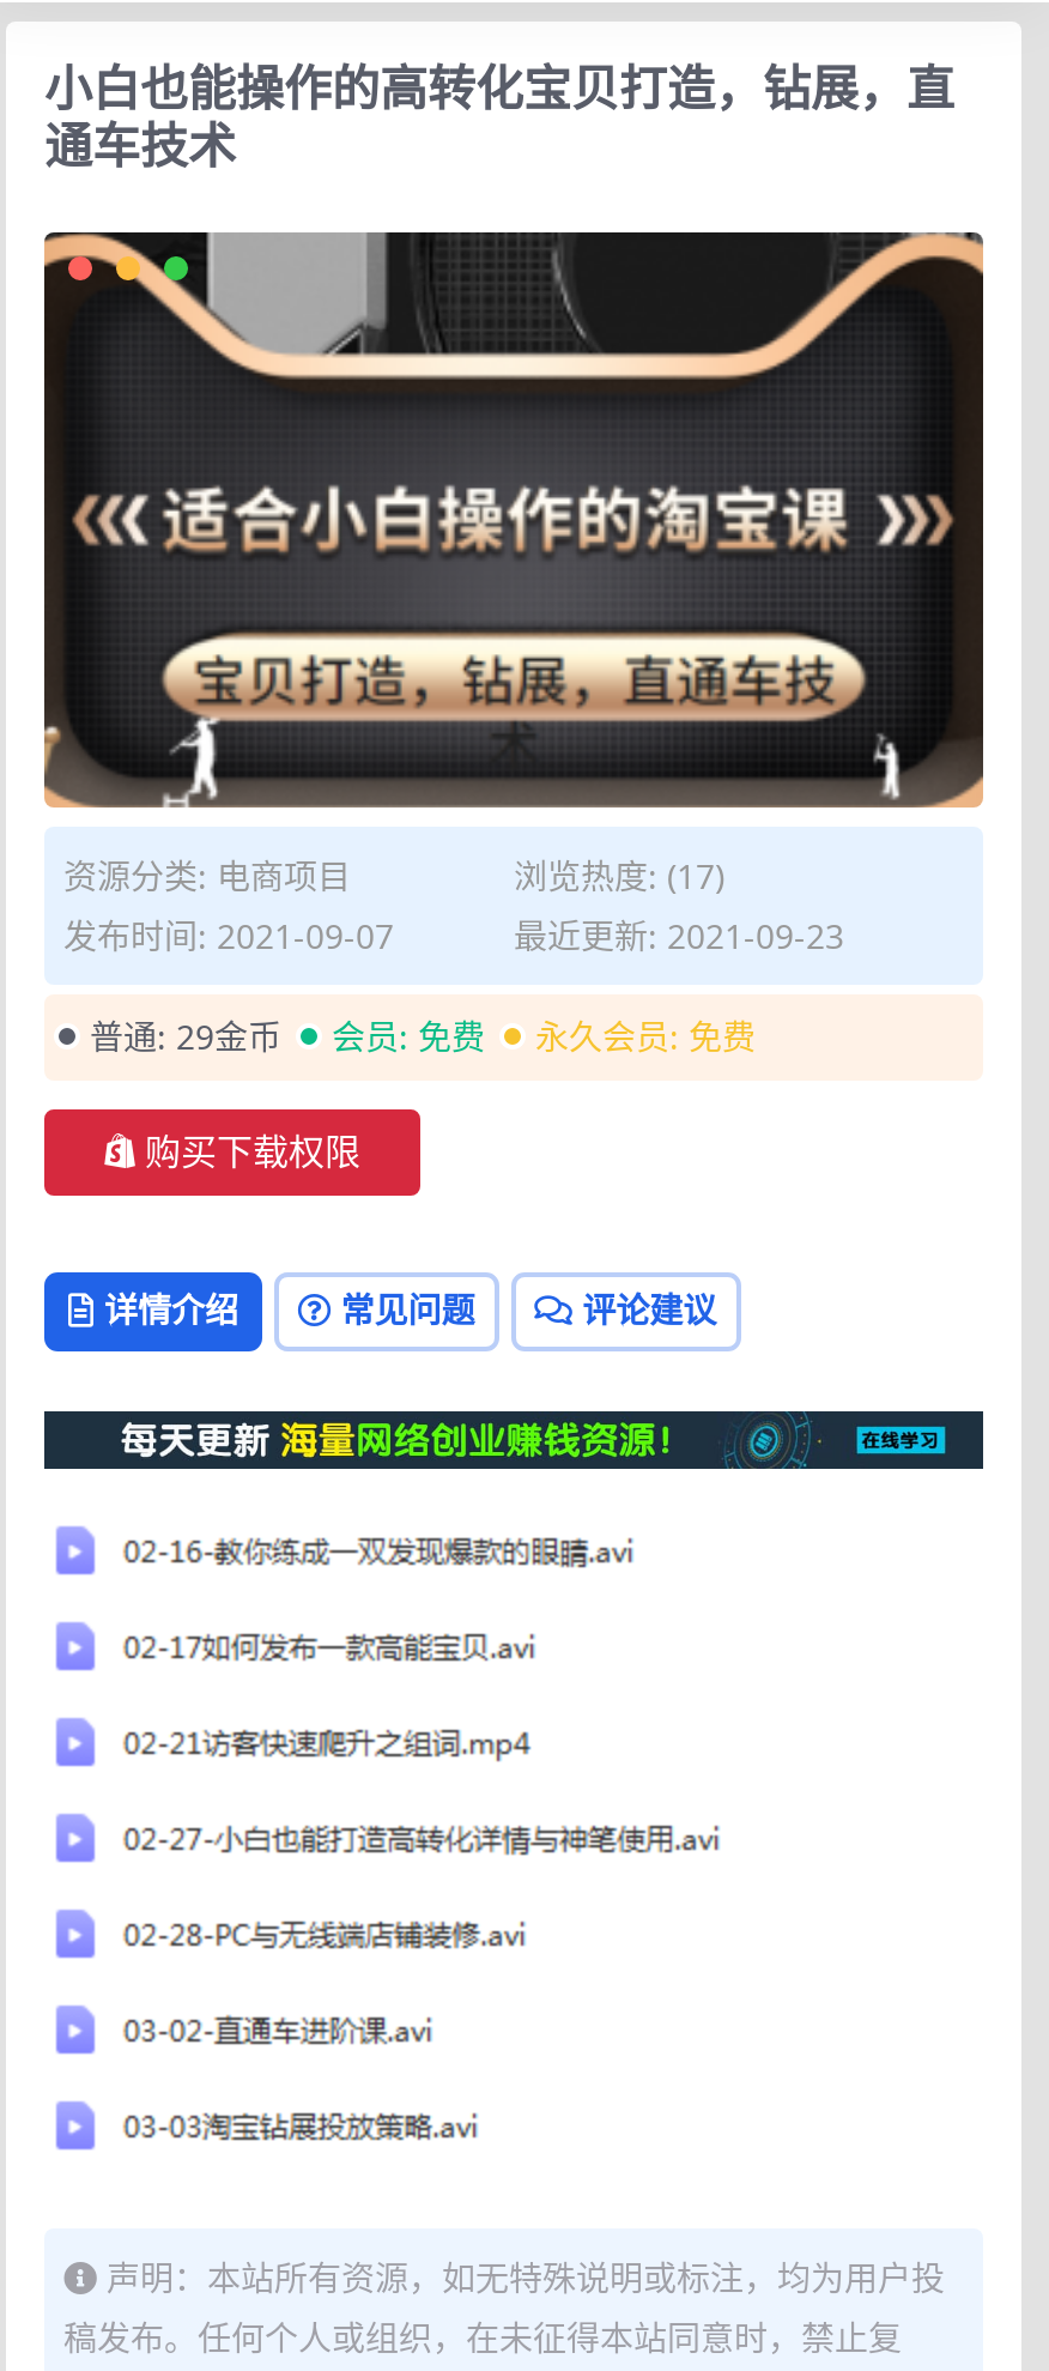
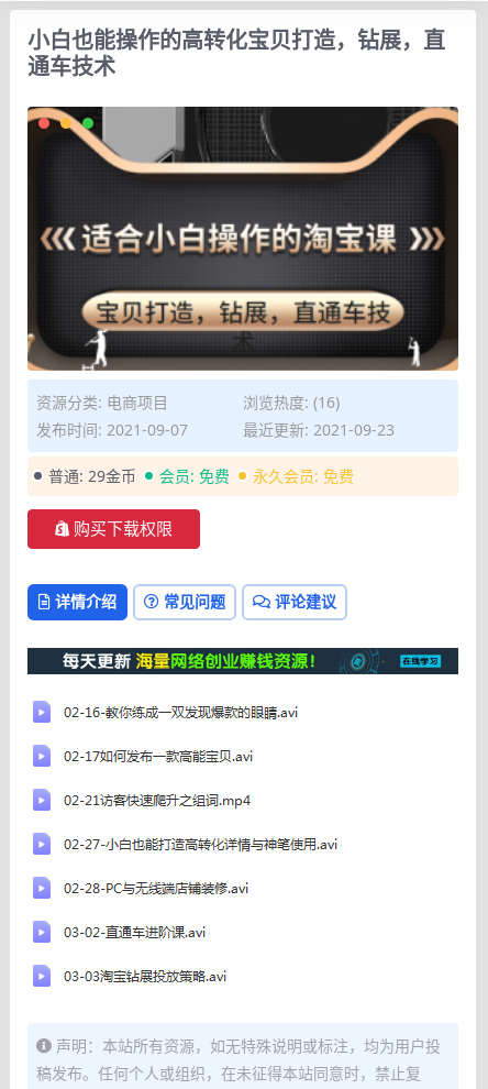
- 浏览热度: (17)
+ 浏览热度: (16)
